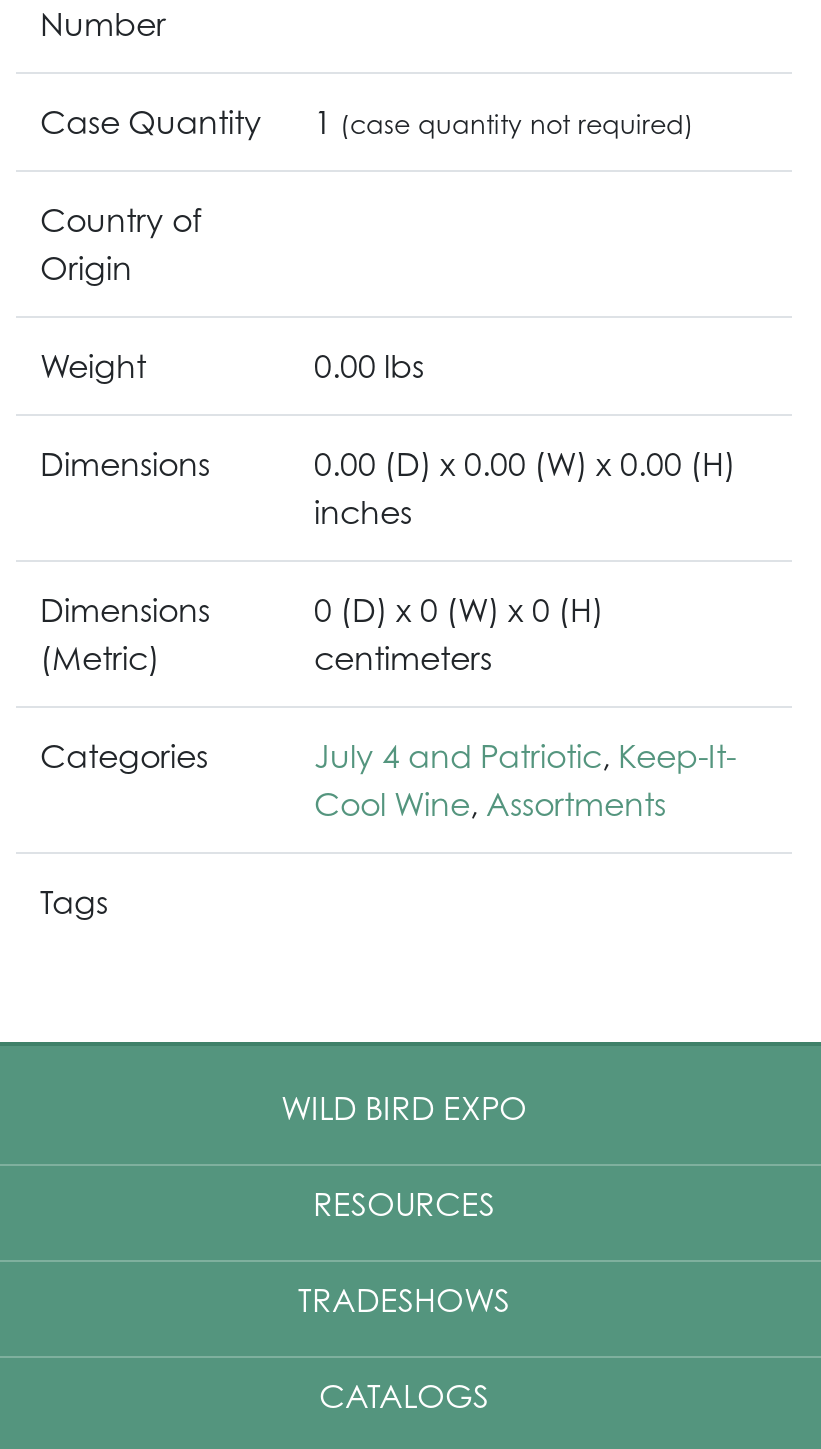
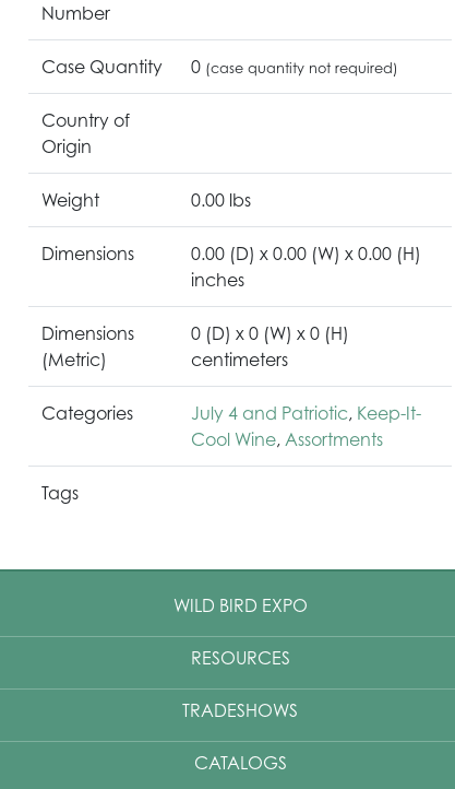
- 1 (case quantity not required)
+ 0 (case quantity not required)
